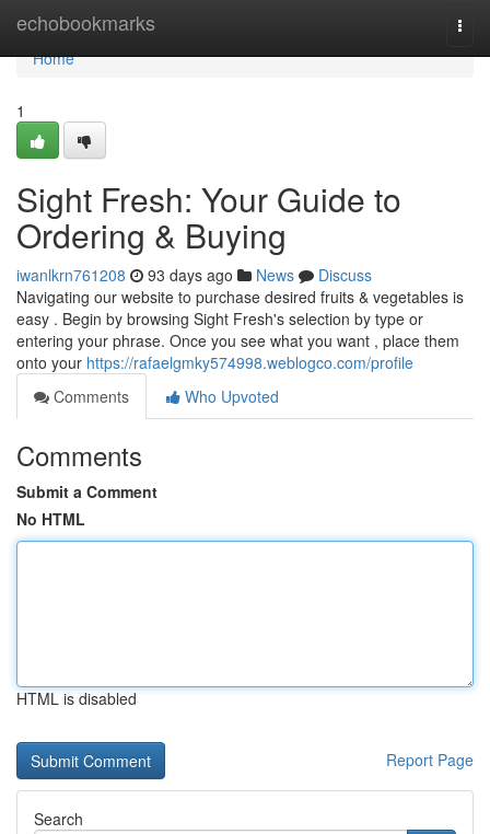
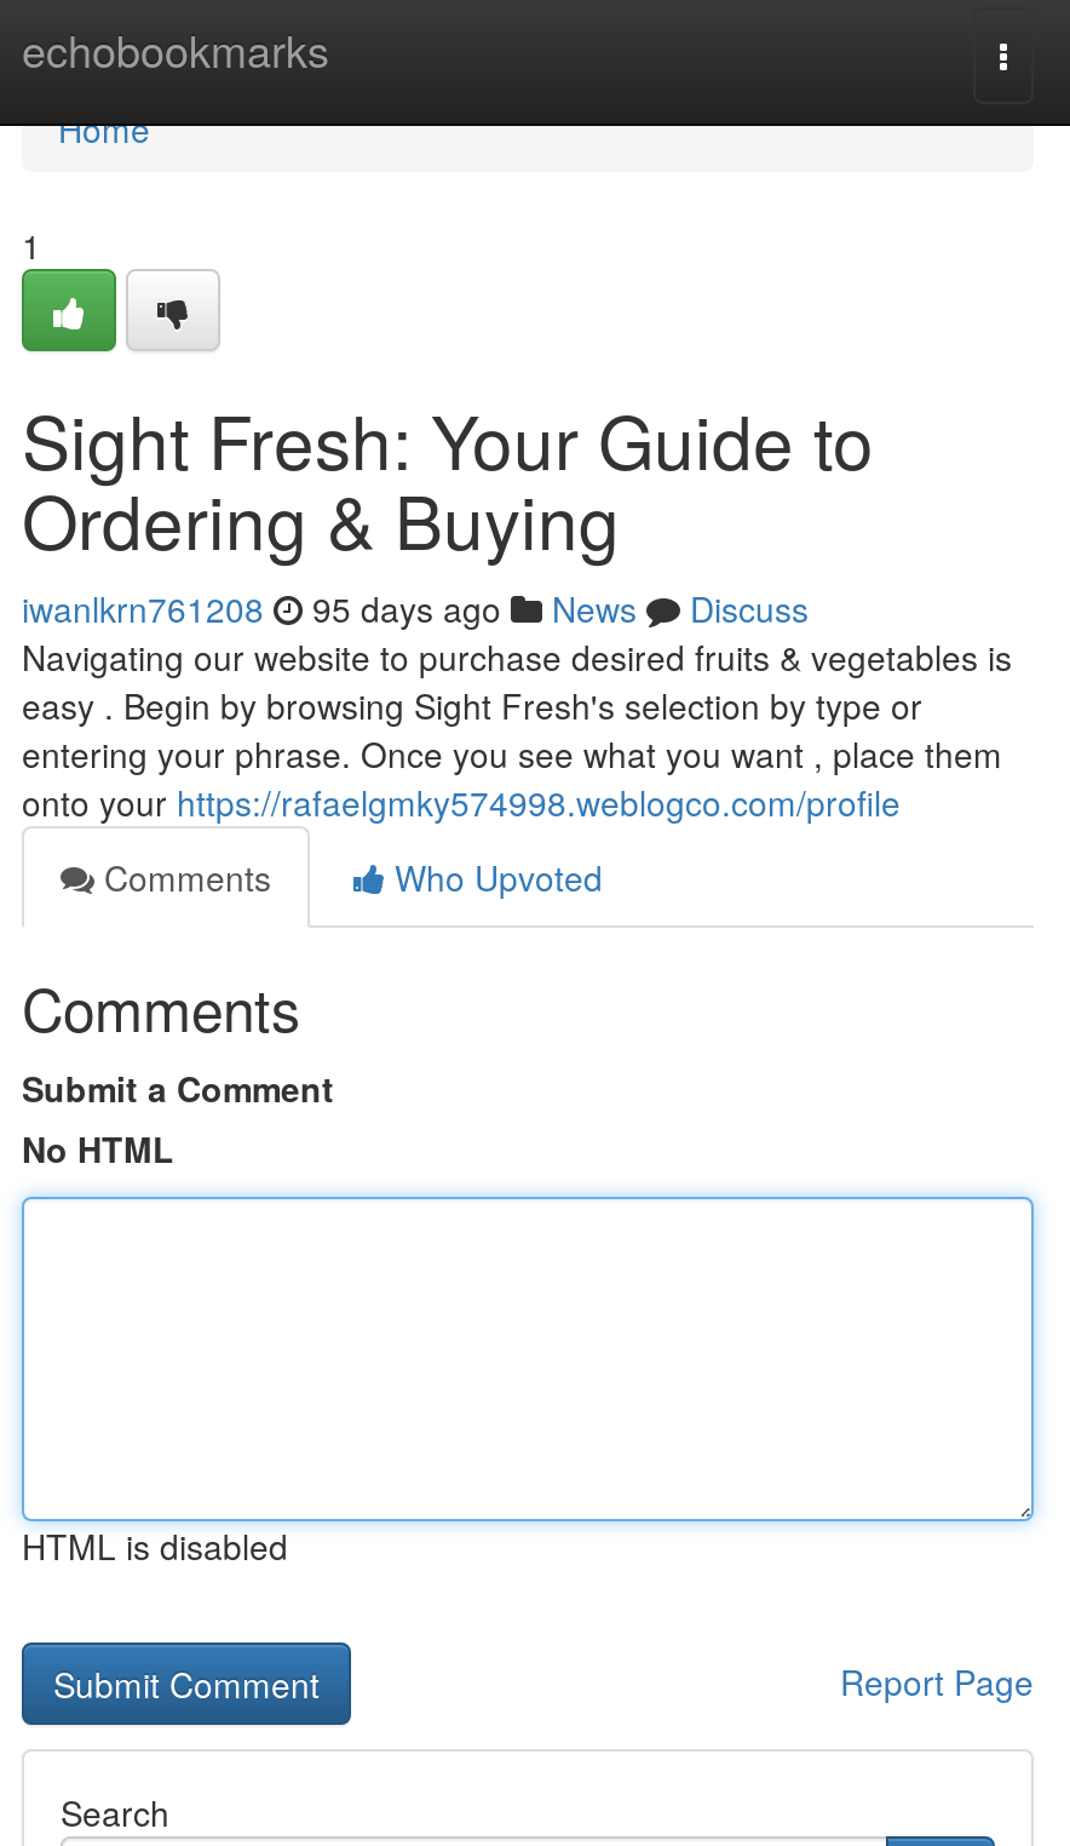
- iwanlkrn761208 93 days ago News Discuss
+ iwanlkrn761208 95 days ago News Discuss
